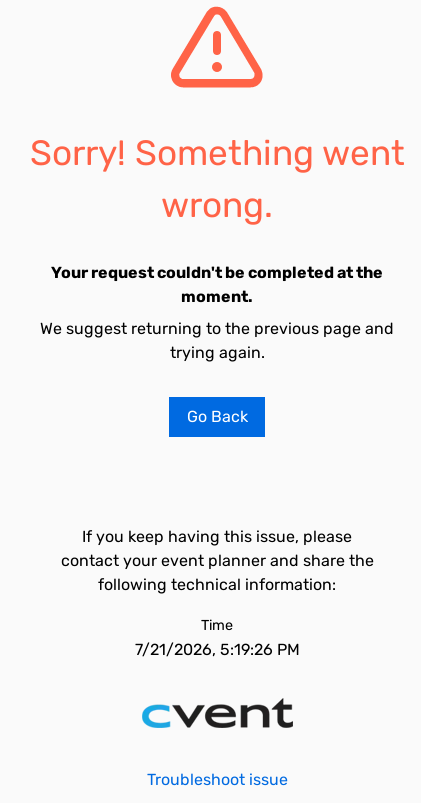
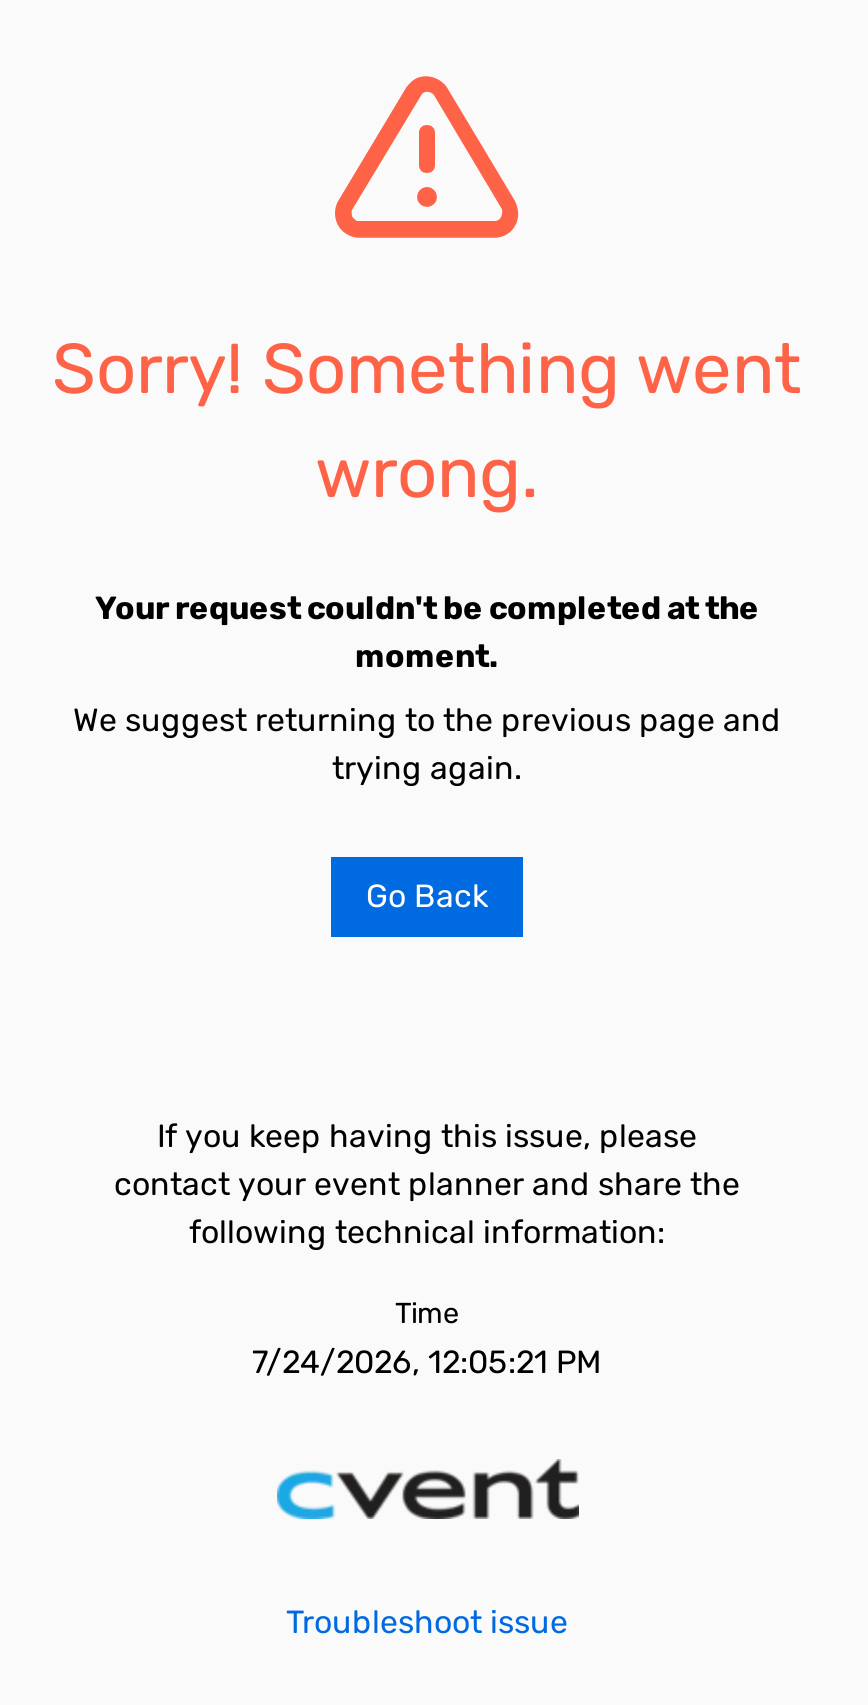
- 7/21/2026, 5:19:26 PM
+ 7/24/2026, 12:05:21 PM
